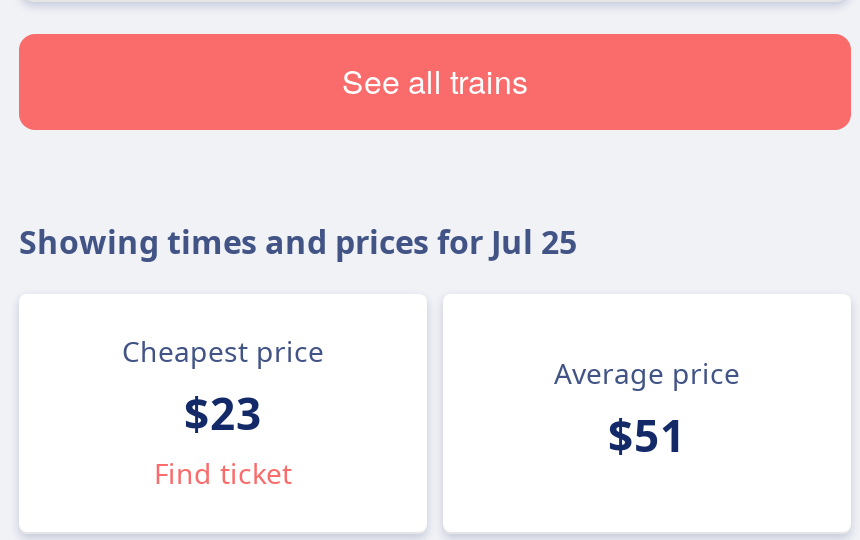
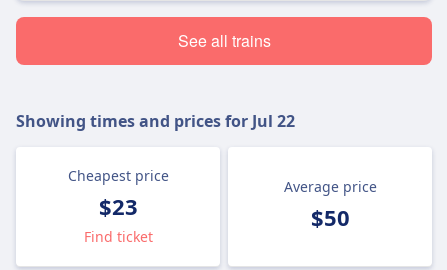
- Showing times and prices for Jul 25
+ Showing times and prices for Jul 22

- $51
+ $50
